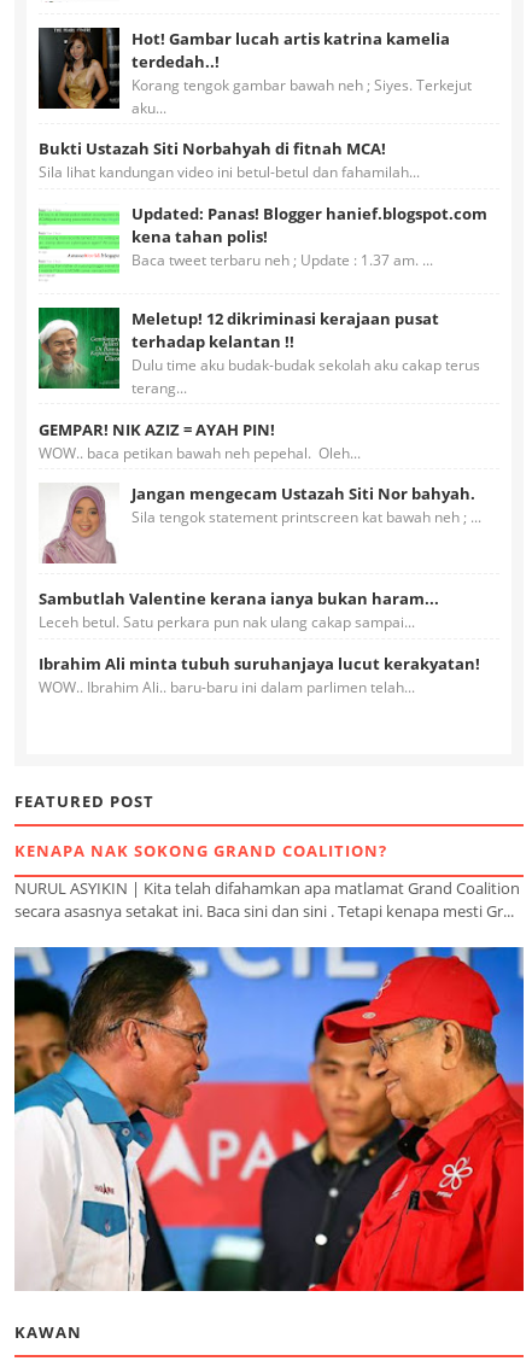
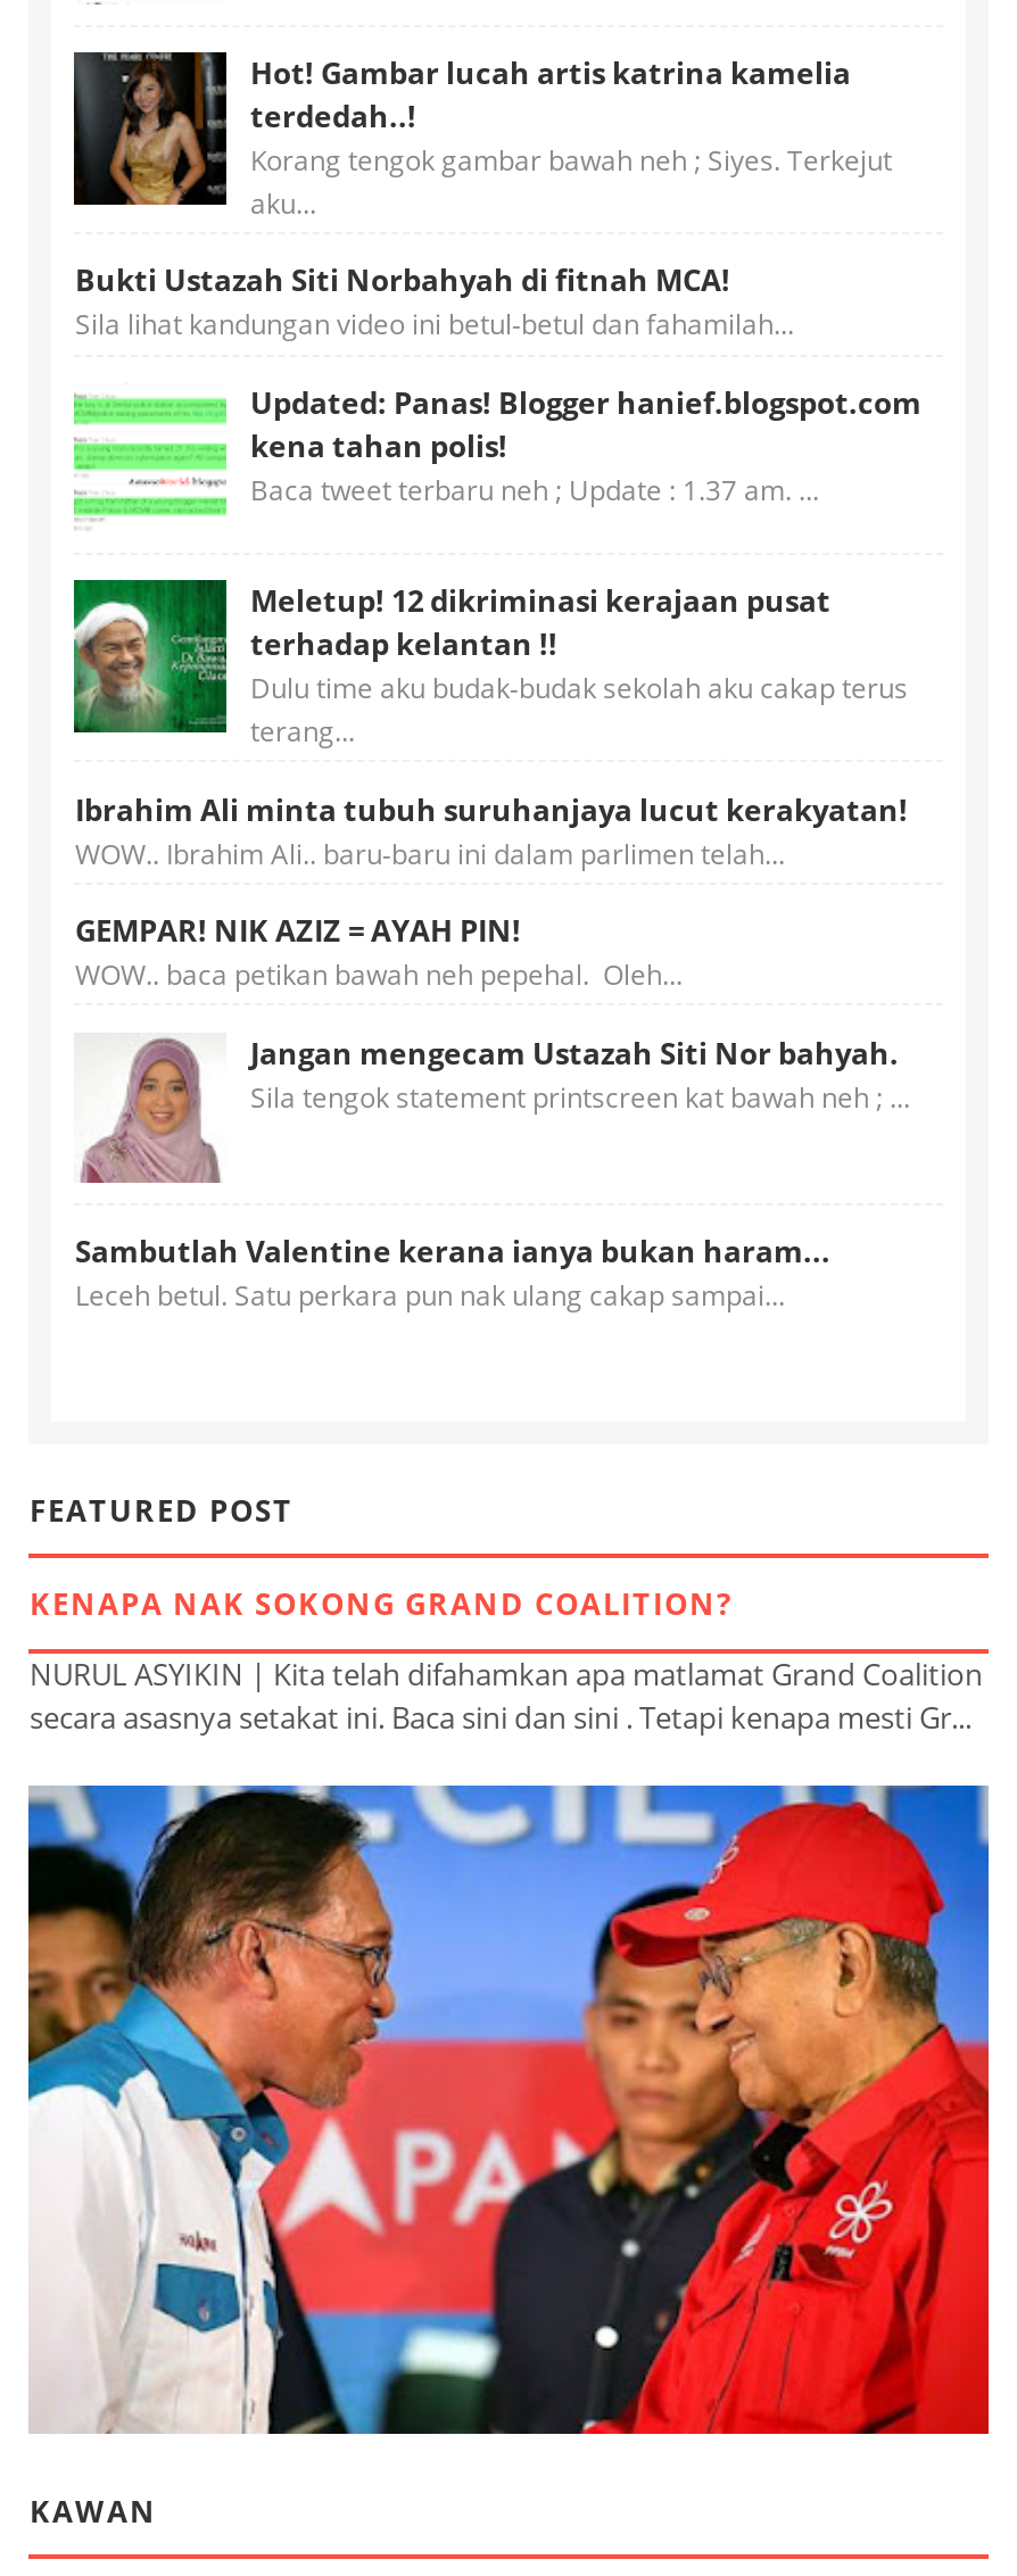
moved down: [image] | GEMPAR! NIK AZIZ = AYAH PIN! | WOW.. baca petikan bawah neh pepehal. Oleh... | Jangan mengecam Ustazah Siti Nor bahyah. | Sila tengok statement printscreen kat bawah neh ; ... | Sambutlah Valentine kerana ianya bukan haram... | Leceh betul. Satu perkara pun nak ulang cakap sampai...

moved up: Ibrahim Ali minta tubuh suruhanjaya lucut kerakyatan! | WOW.. Ibrahim Ali.. baru-baru ini dalam parlimen telah...
